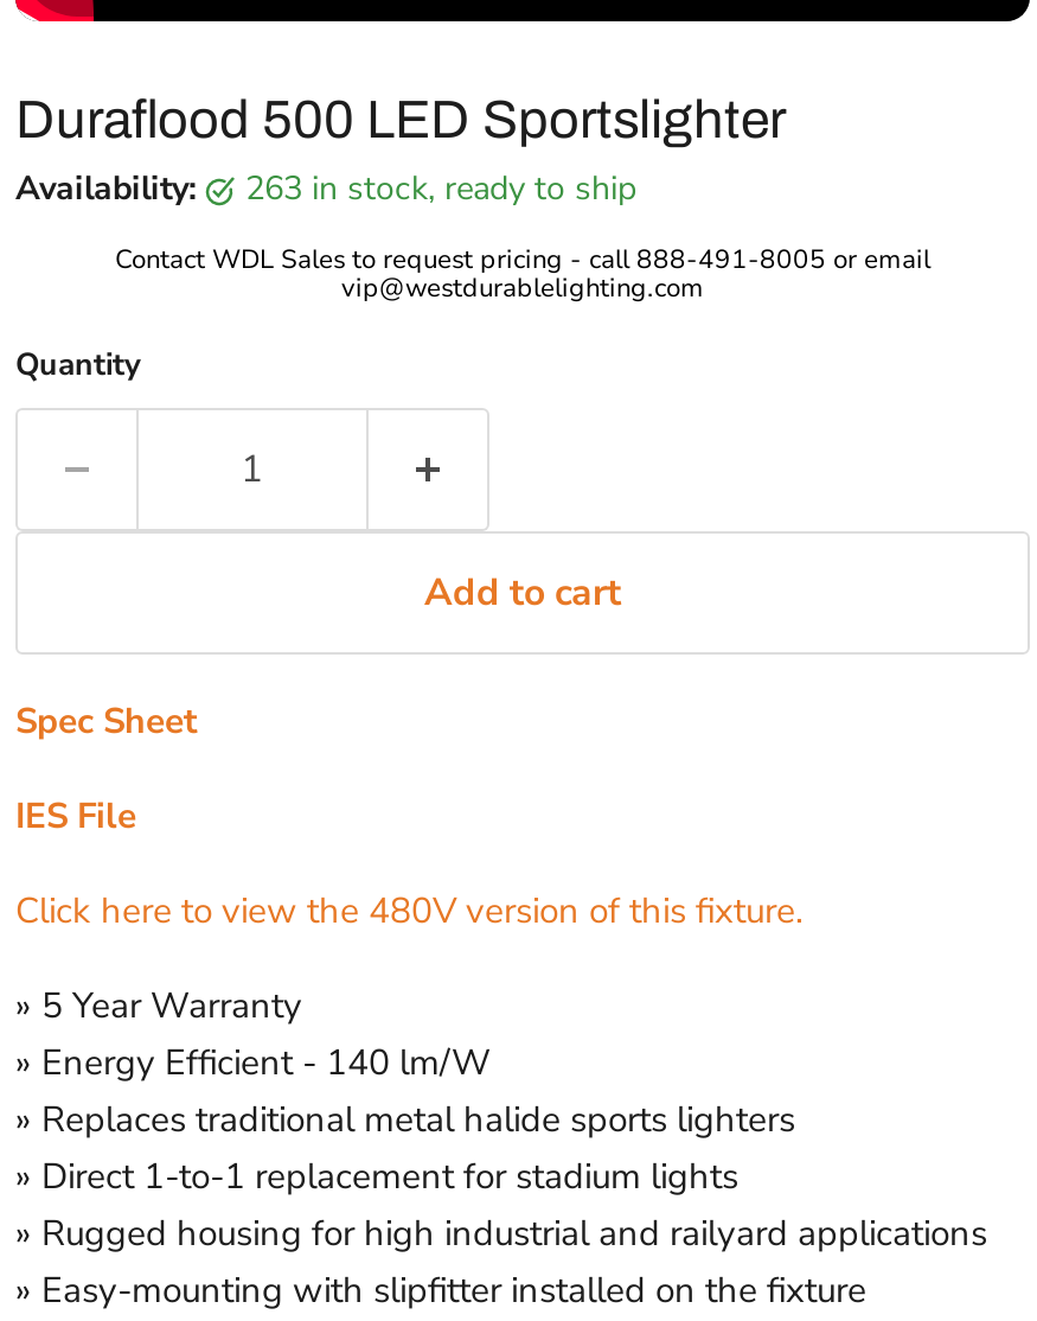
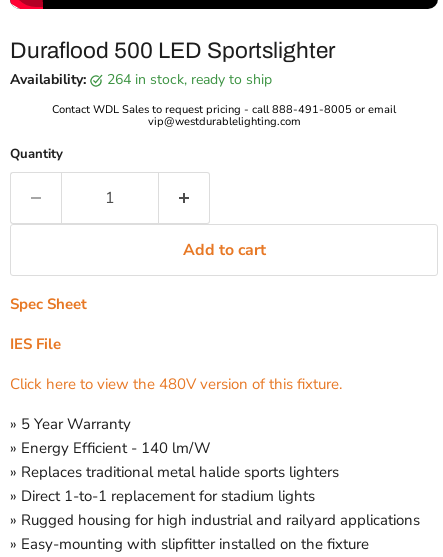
- 263 in stock, ready to ship
+ 264 in stock, ready to ship
